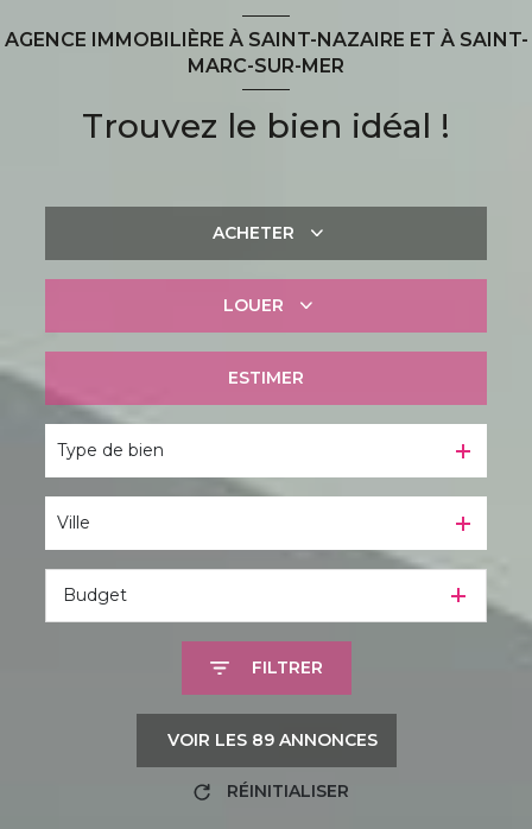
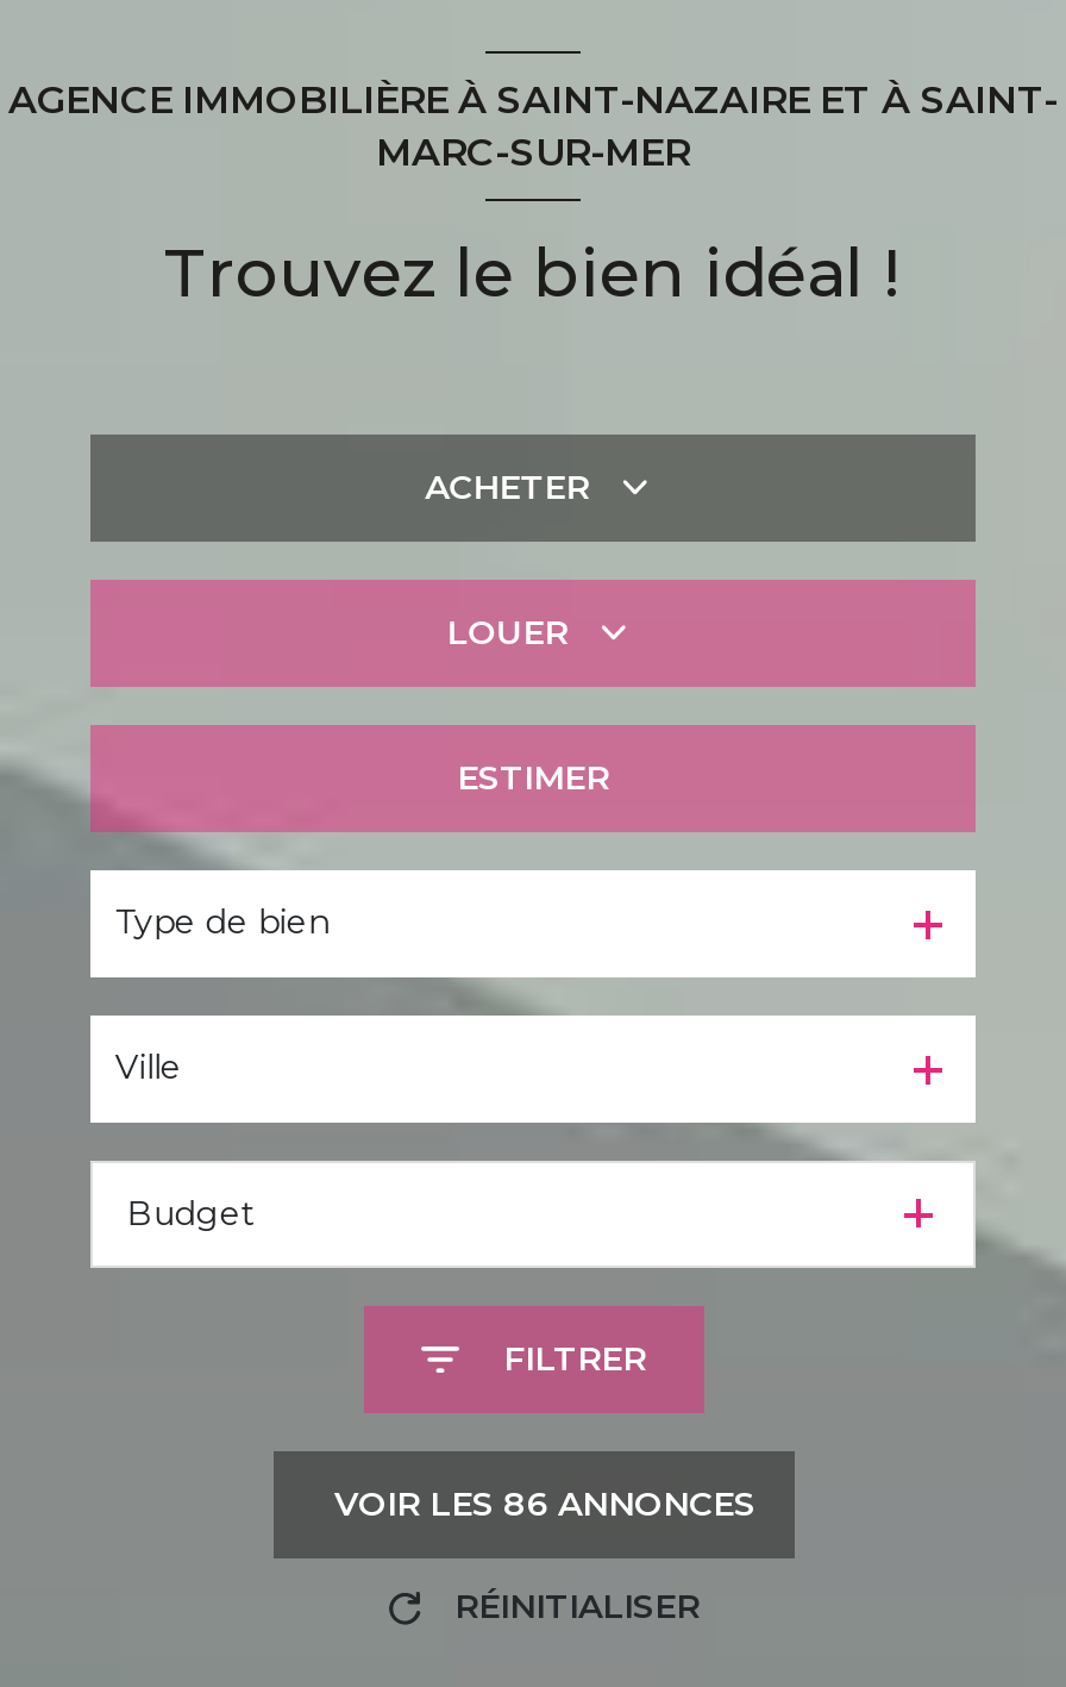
- VOIR LES 89 ANNONCES
+ VOIR LES 86 ANNONCES
